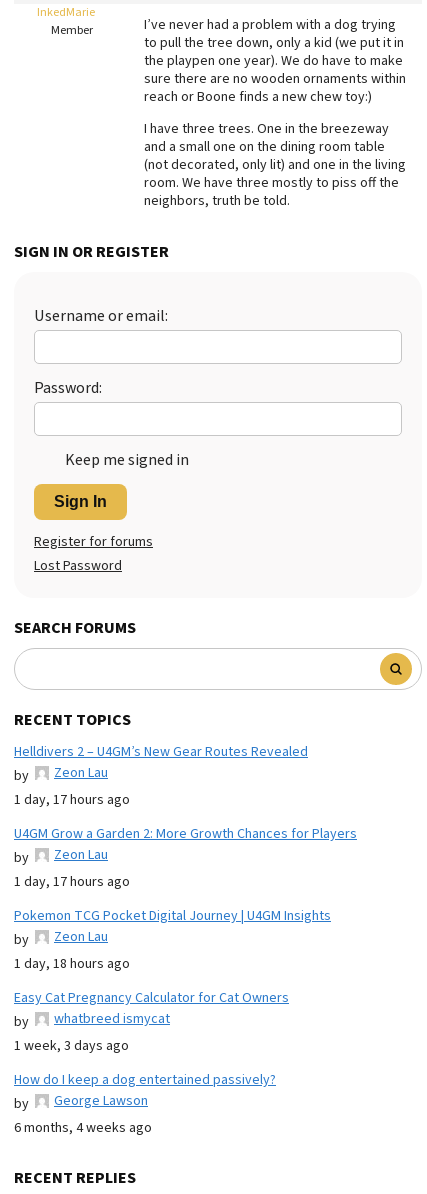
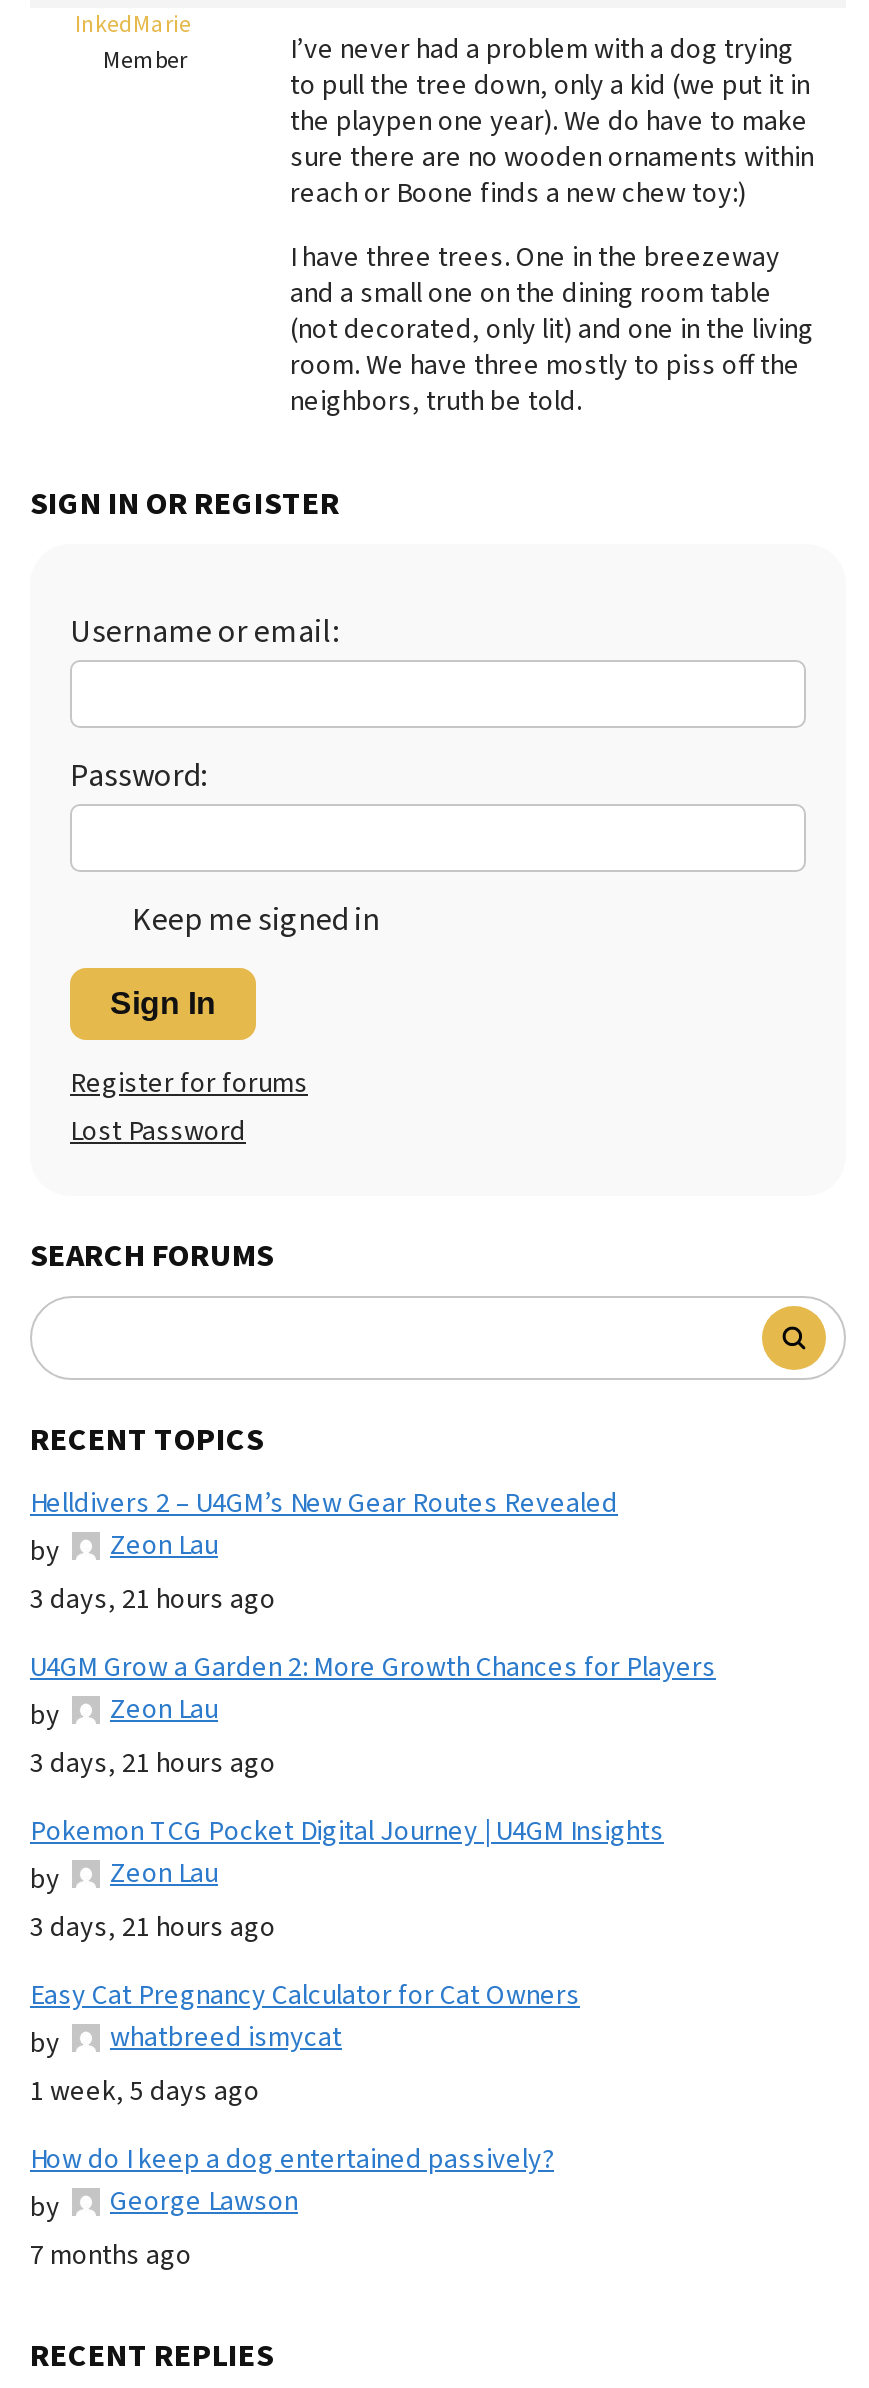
- 1 day, 17 hours ago
+ 3 days, 21 hours ago

- 1 day, 17 hours ago
+ 3 days, 21 hours ago

- 1 day, 18 hours ago
+ 3 days, 21 hours ago

- 1 week, 3 days ago
+ 1 week, 5 days ago

- 6 months, 4 weeks ago
+ 7 months ago
